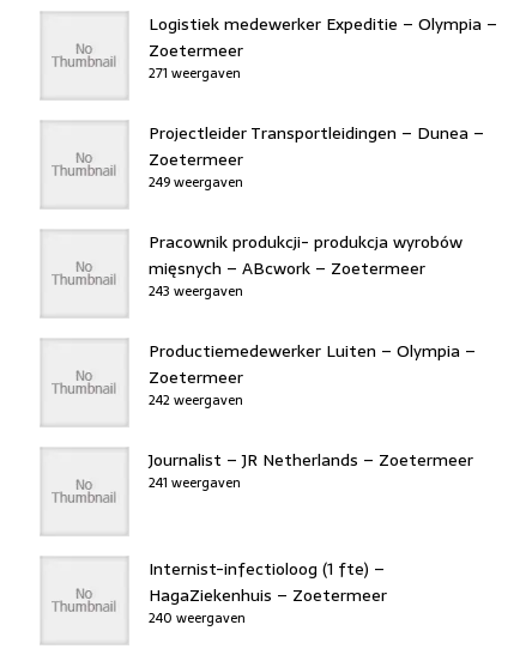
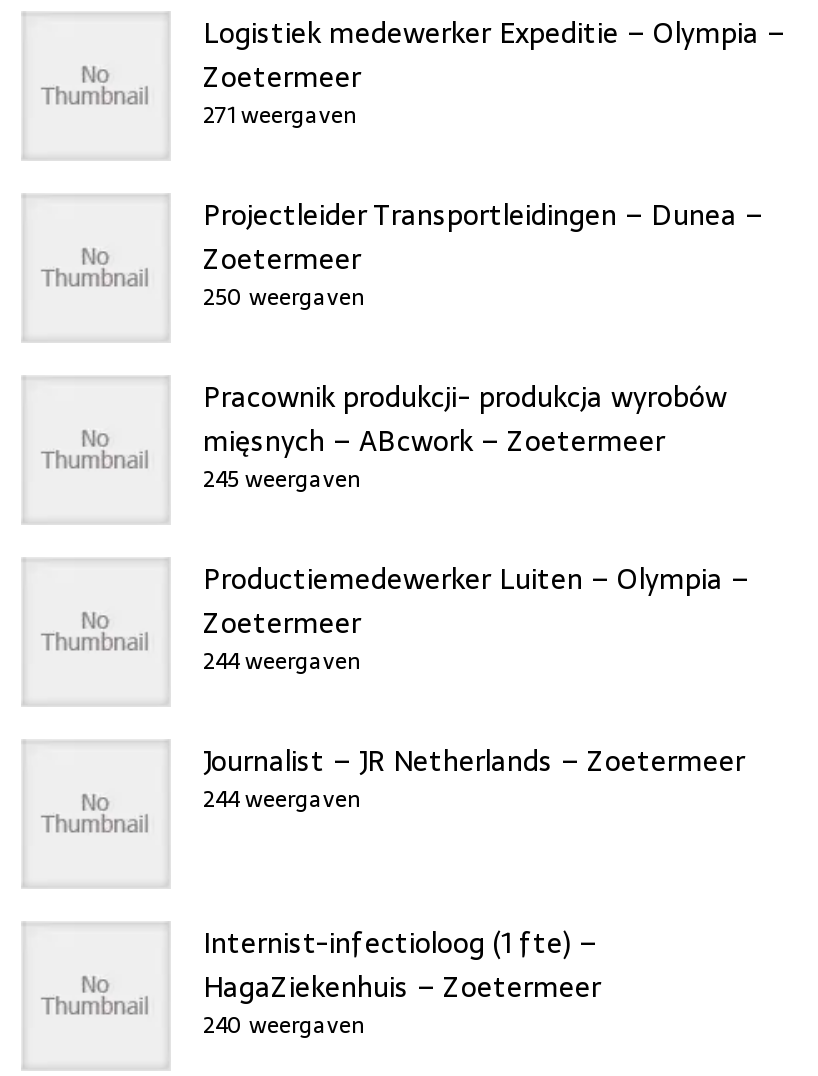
- 249 weergaven
+ 250 weergaven

- 243 weergaven
+ 245 weergaven

- 242 weergaven
+ 244 weergaven

- 241 weergaven
+ 244 weergaven
